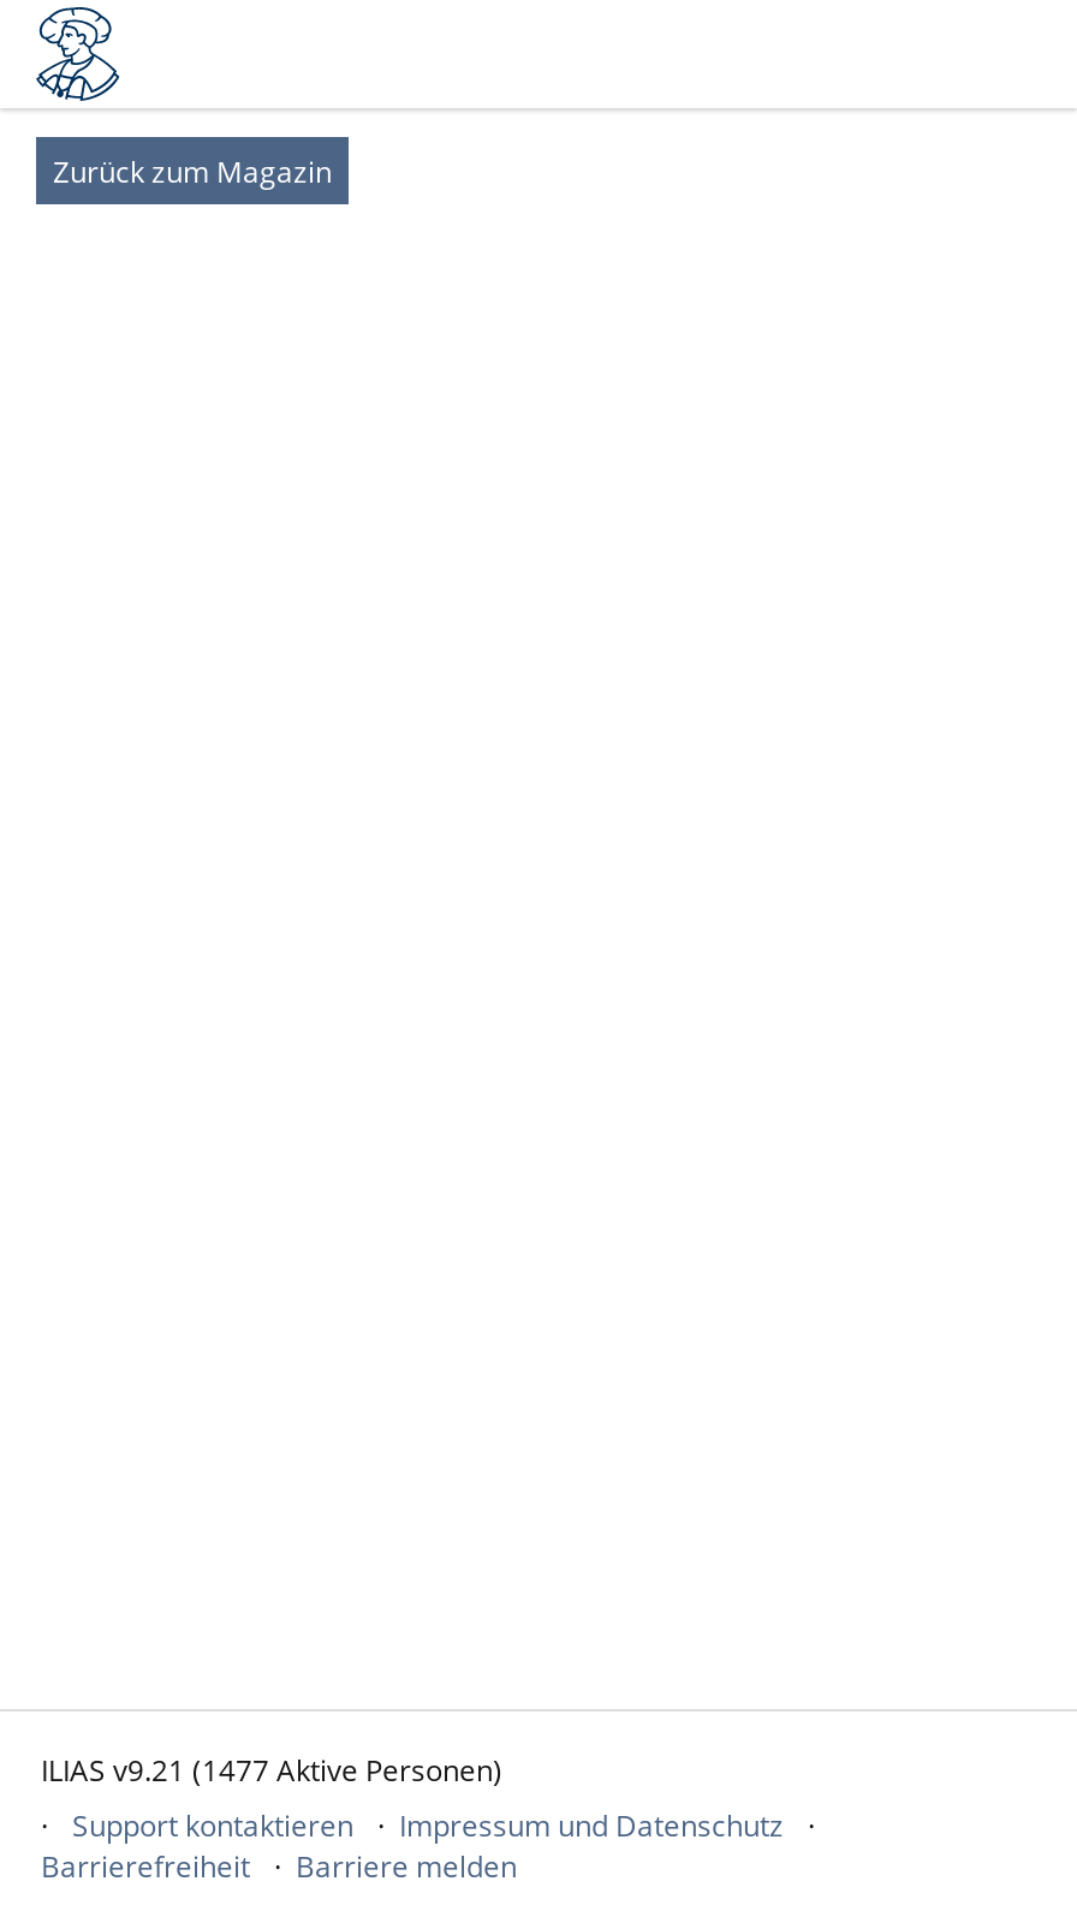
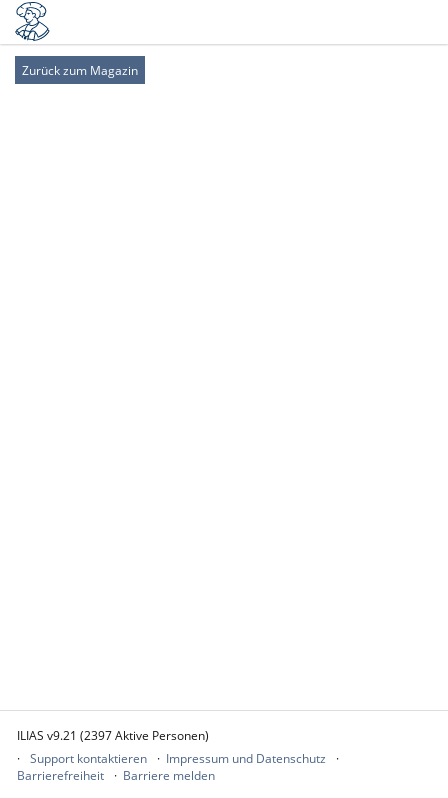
- ILIAS v9.21 (1477 Aktive Personen)
+ ILIAS v9.21 (2397 Aktive Personen)
